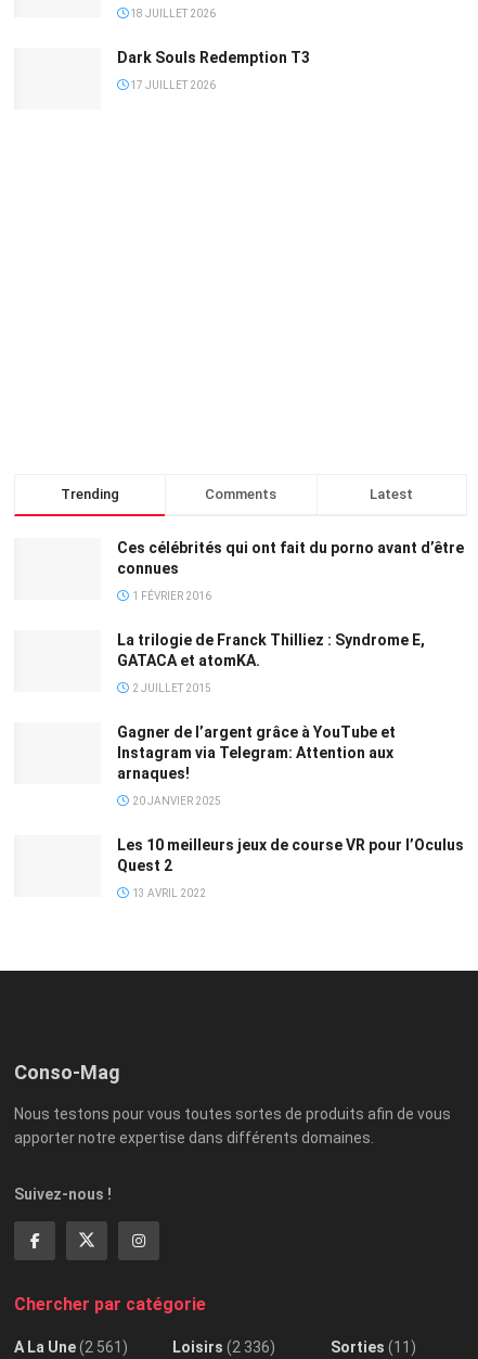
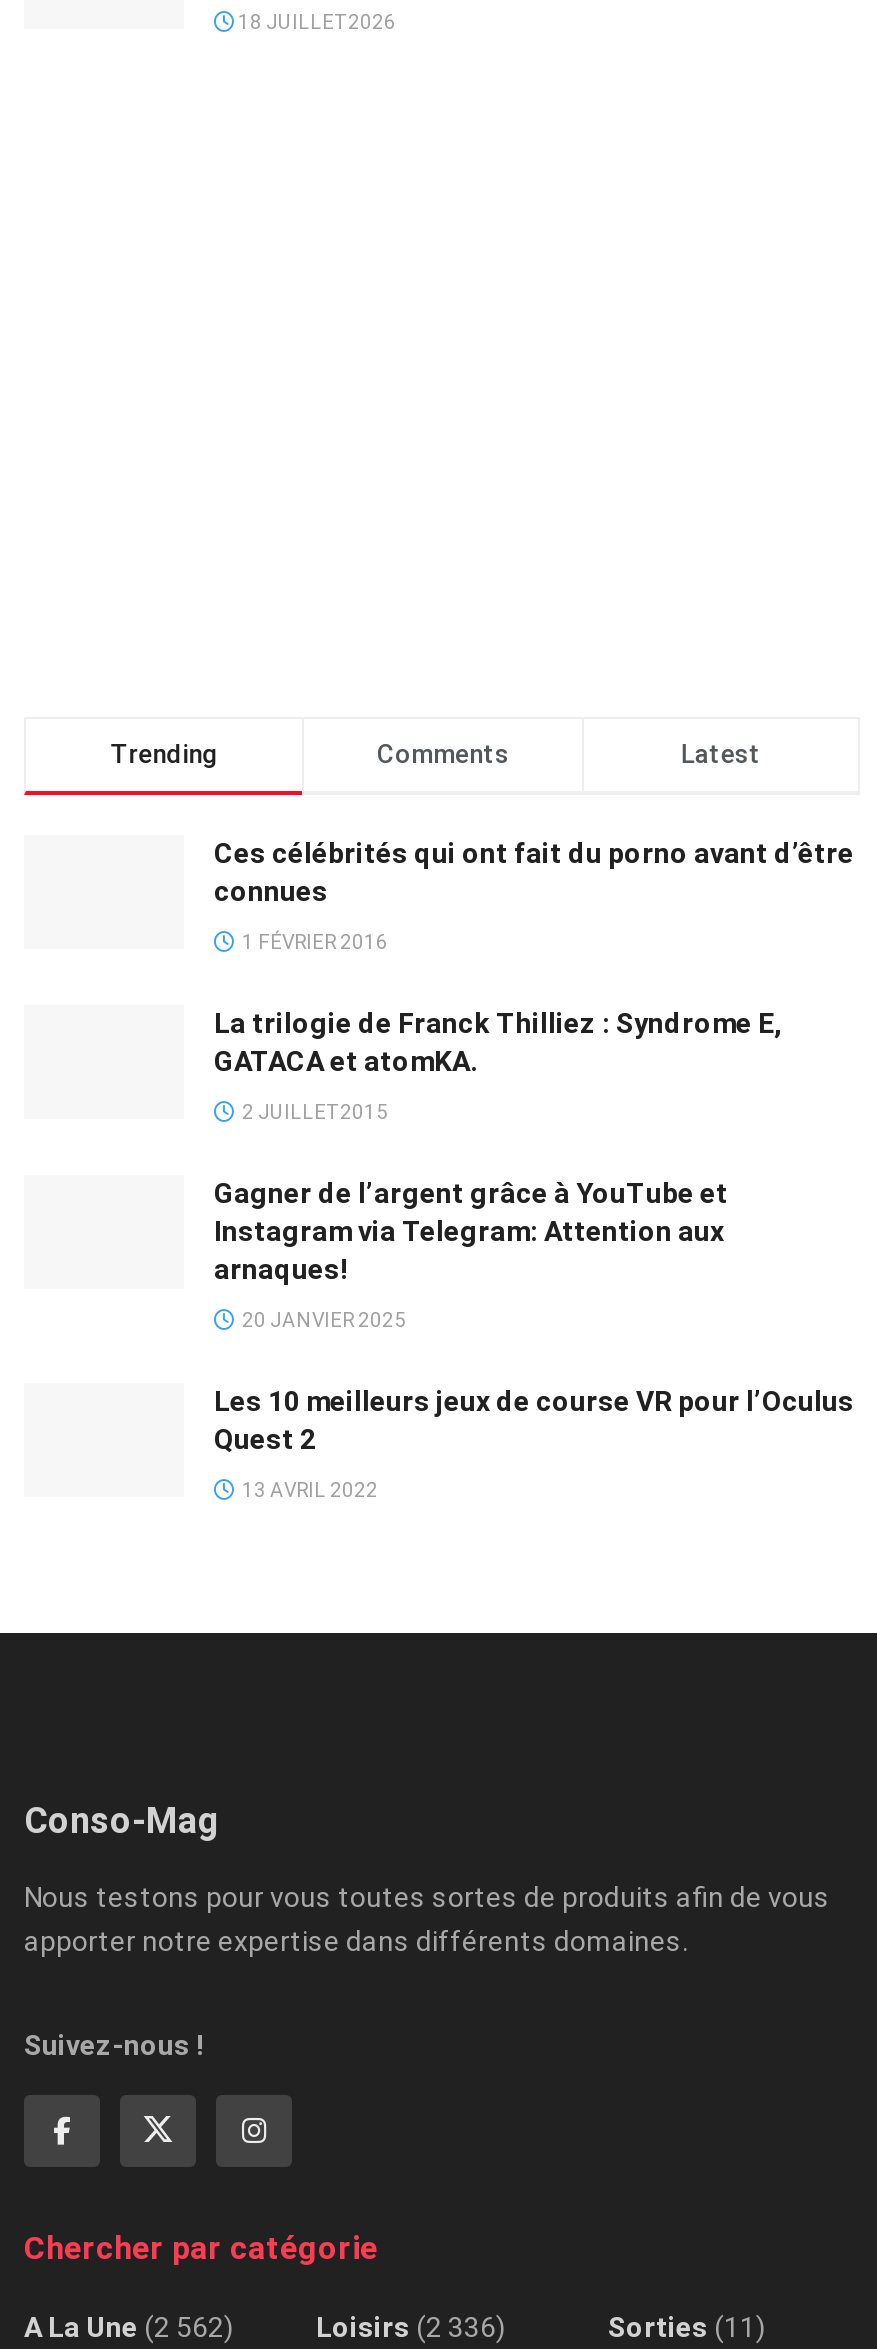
- Dark Souls Redemption T3
- 17 JUILLET 2026

- A La Une (2 561)
+ A La Une (2 562)
